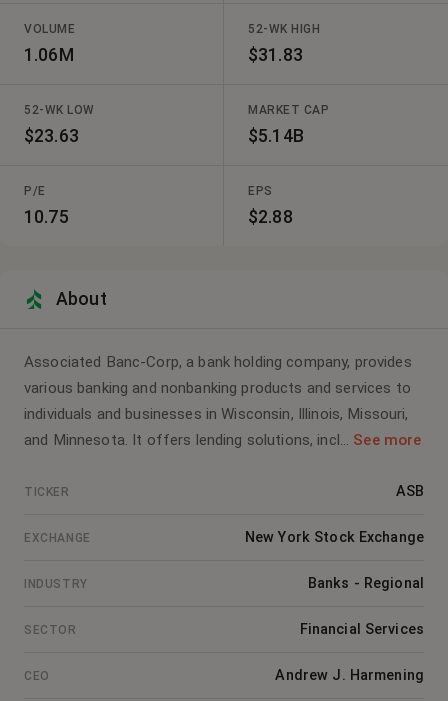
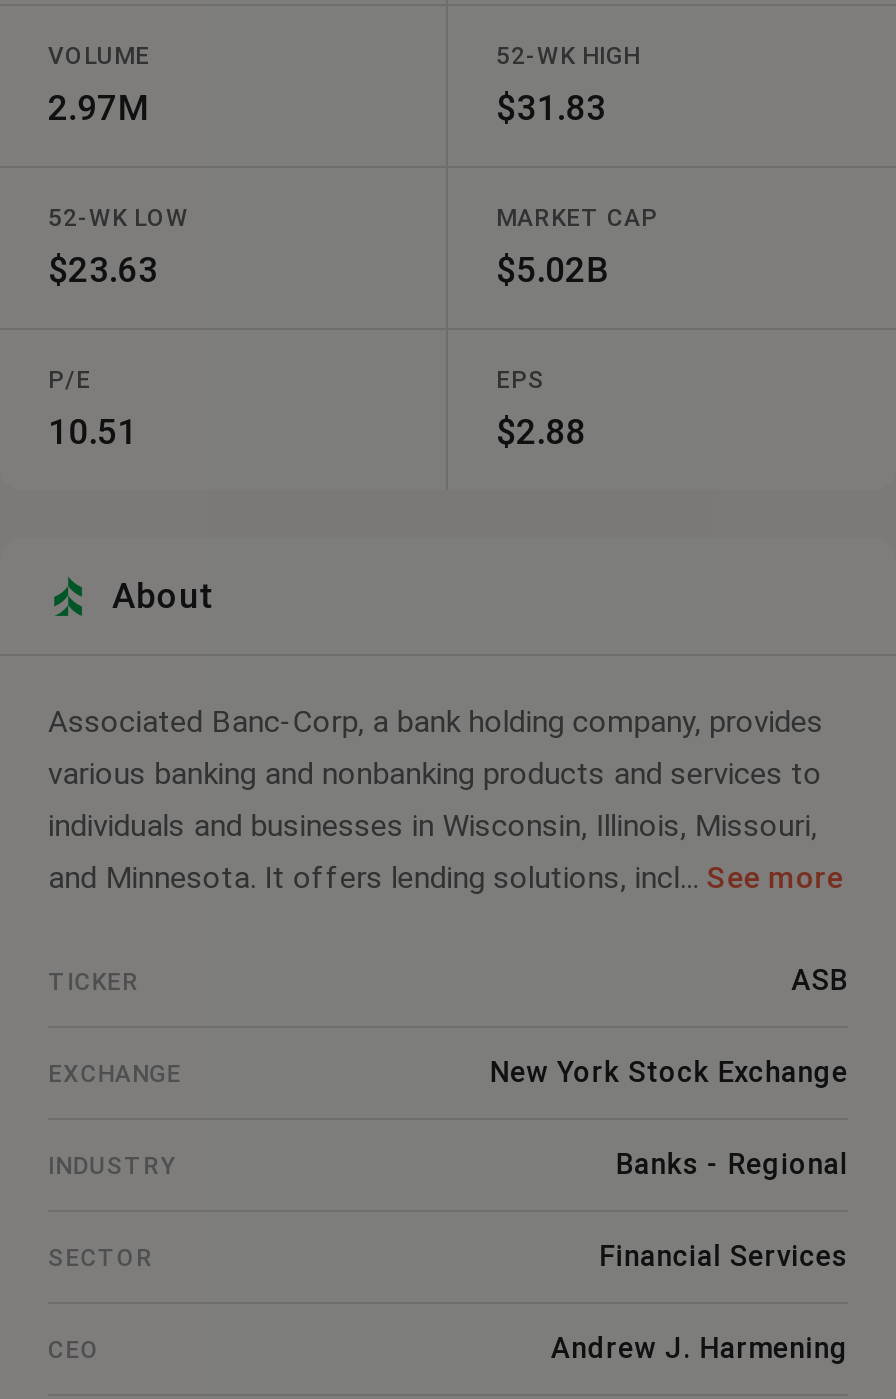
- 1.06M
+ 2.97M

- $5.14B
+ $5.02B

- 10.75
+ 10.51
